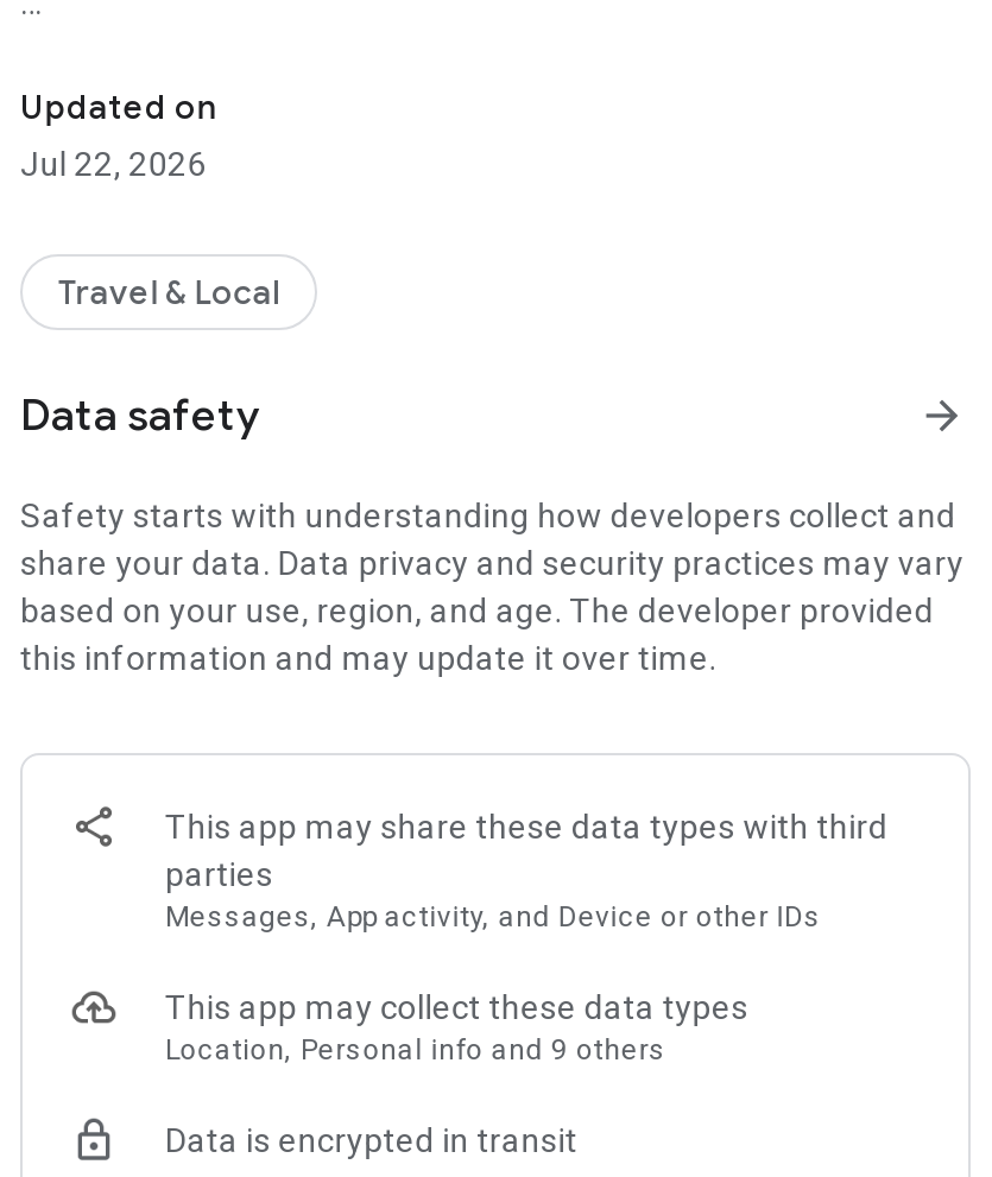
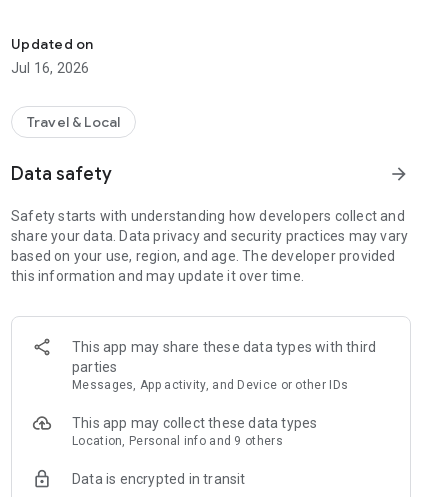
- Jul 22, 2026
+ Jul 16, 2026
